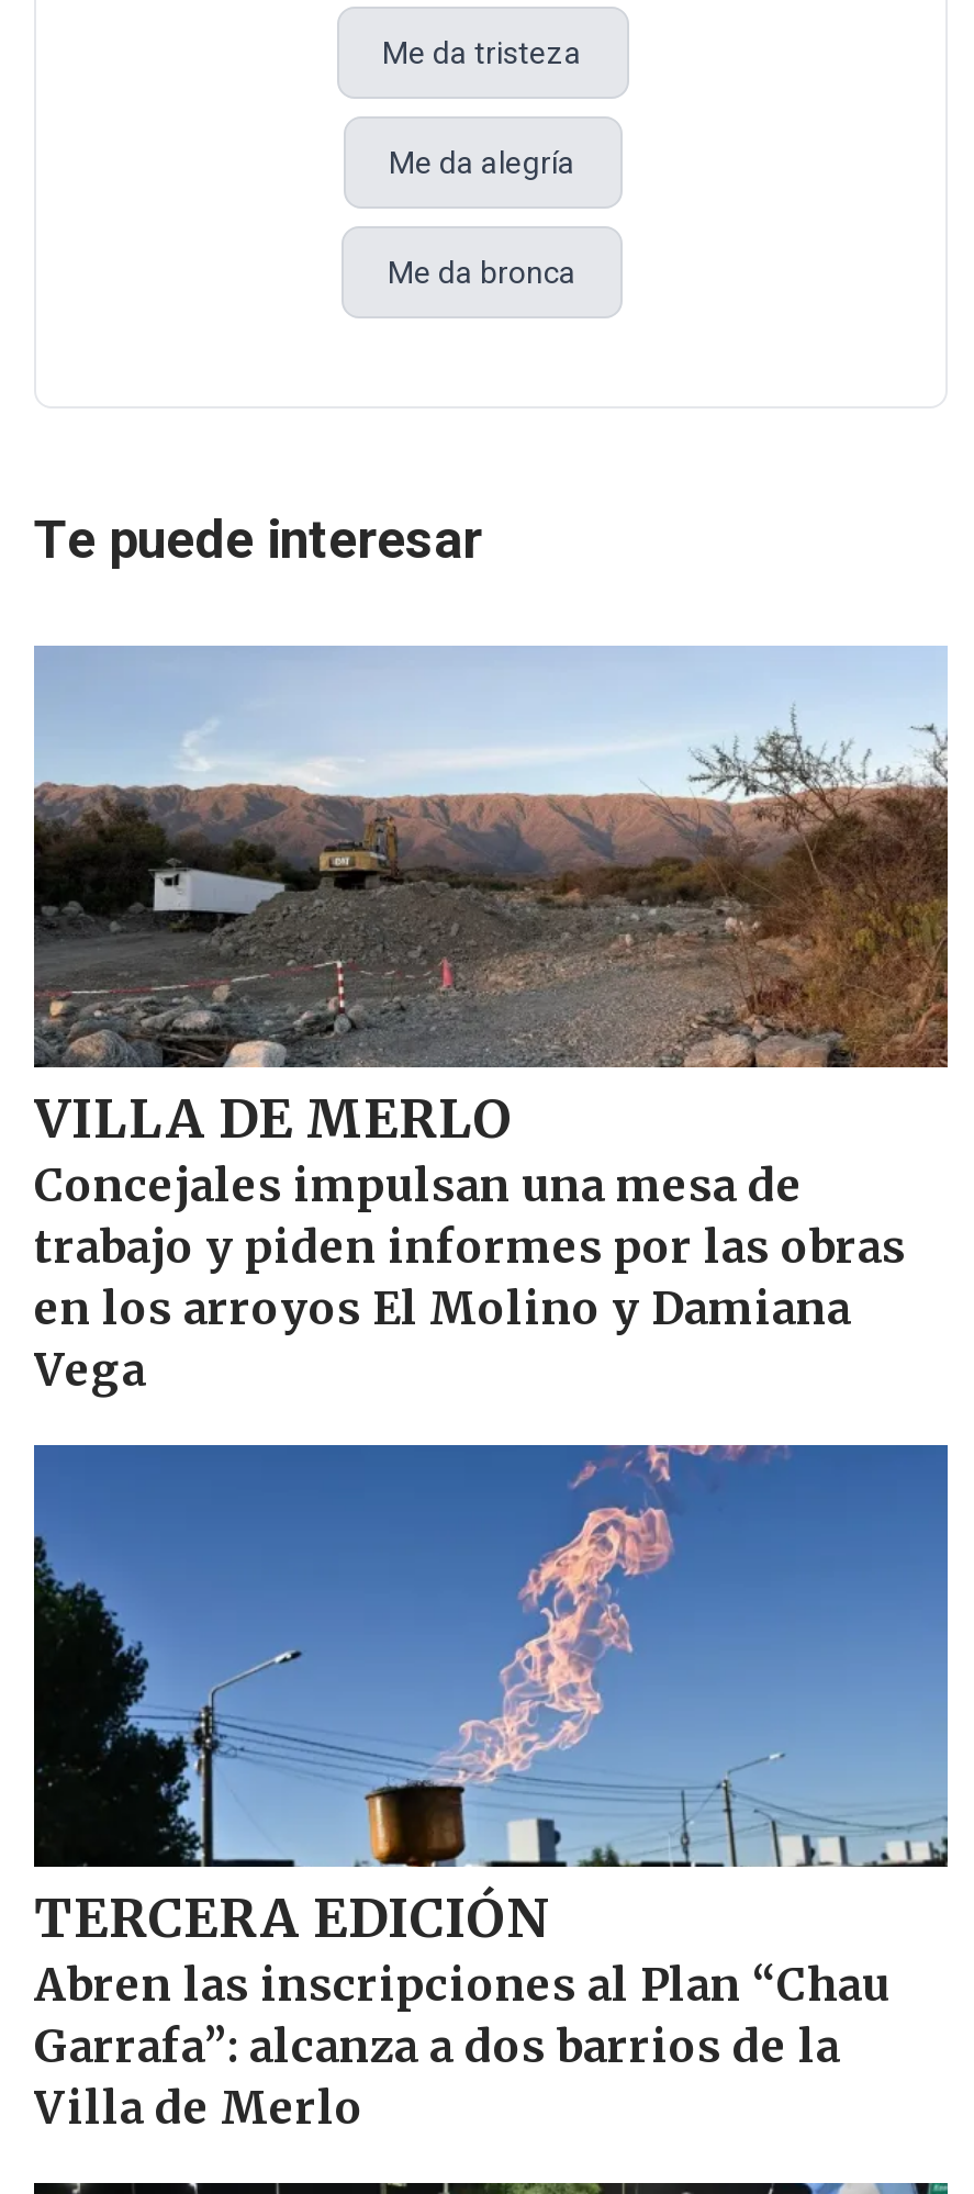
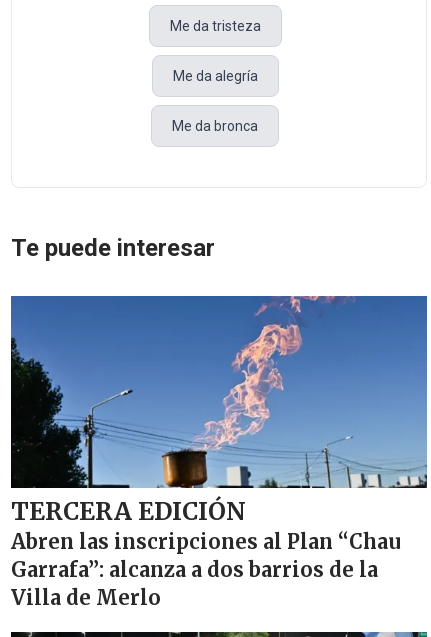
- [image]
- VILLA DE MERLO
- Concejales impulsan una mesa de
- trabajo y piden informes por las obras
- en los arroyos El Molino y Damiana
- Vega
